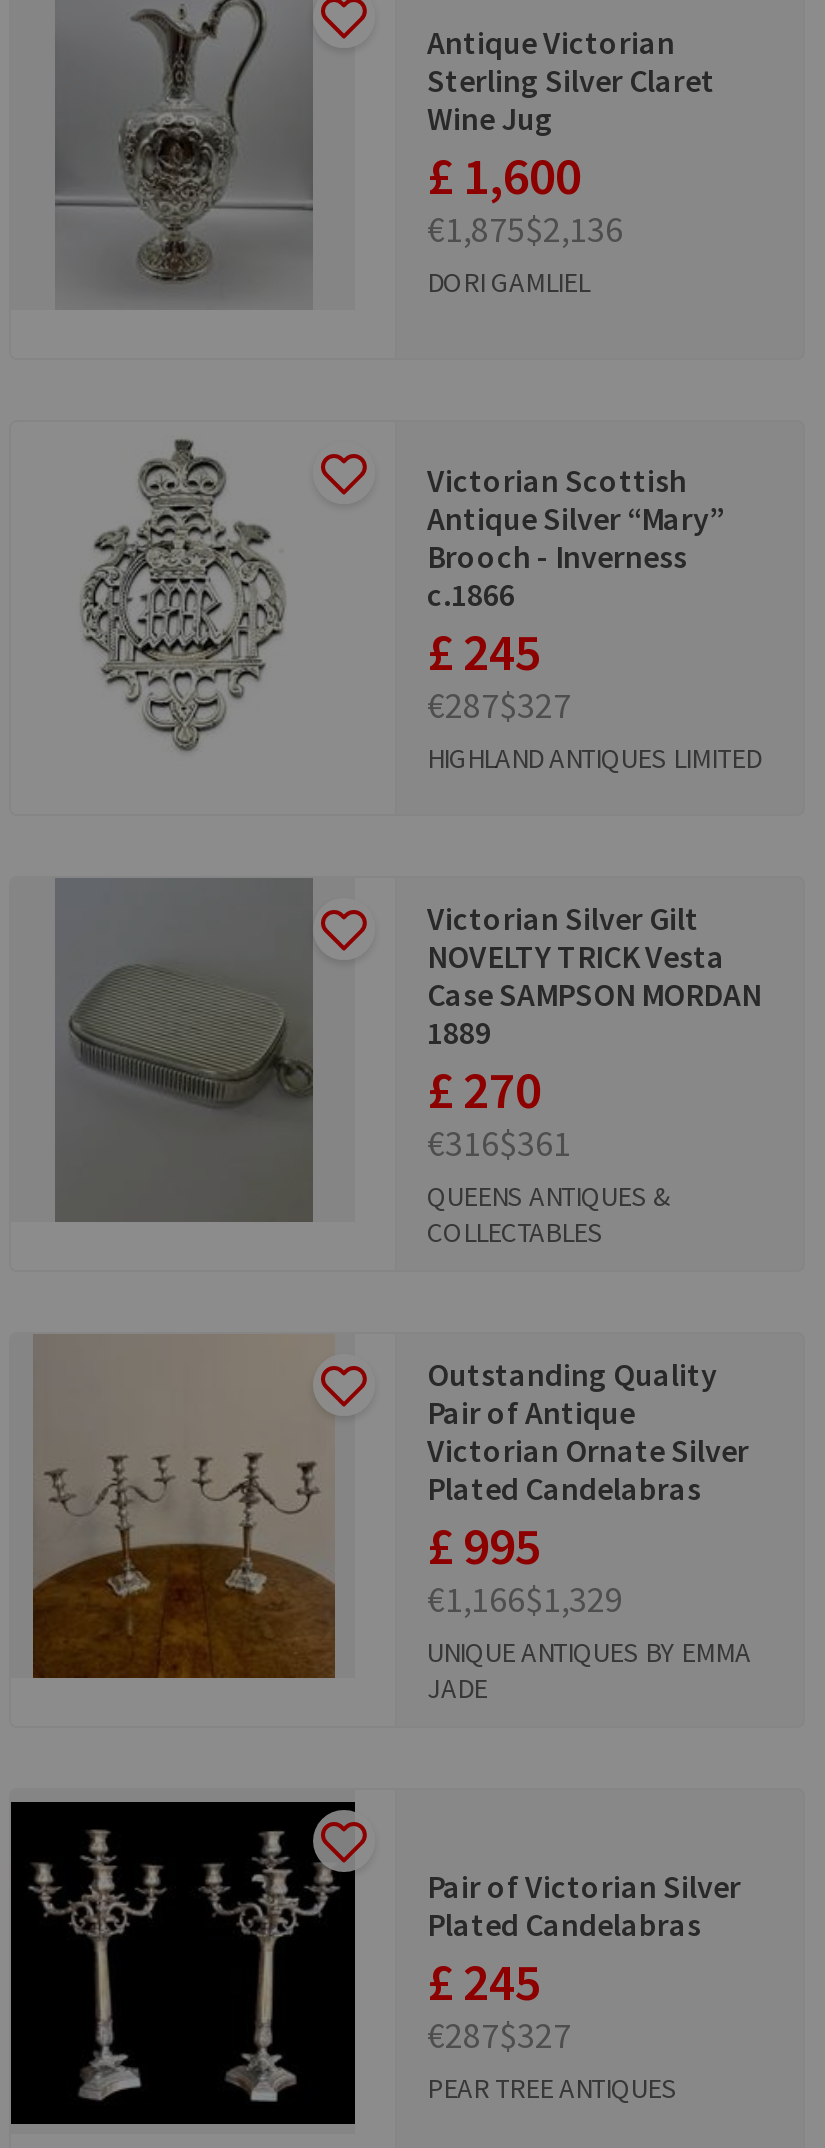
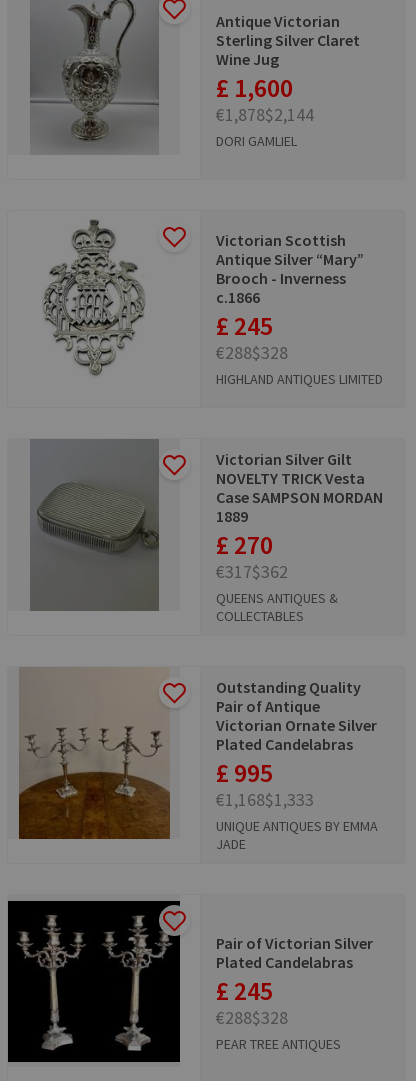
- €1,875$2,136
+ €1,878$2,144

- €287$327
+ €288$328

- €316$361
+ €317$362

- €1,166$1,329
+ €1,168$1,333

- €287$327
+ €288$328
